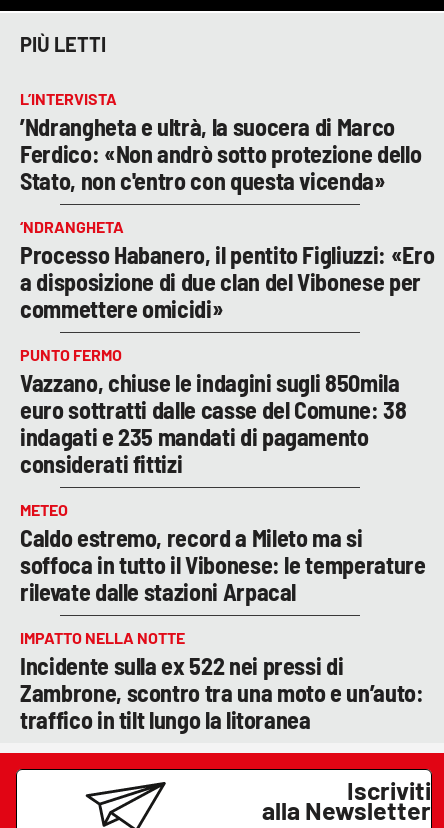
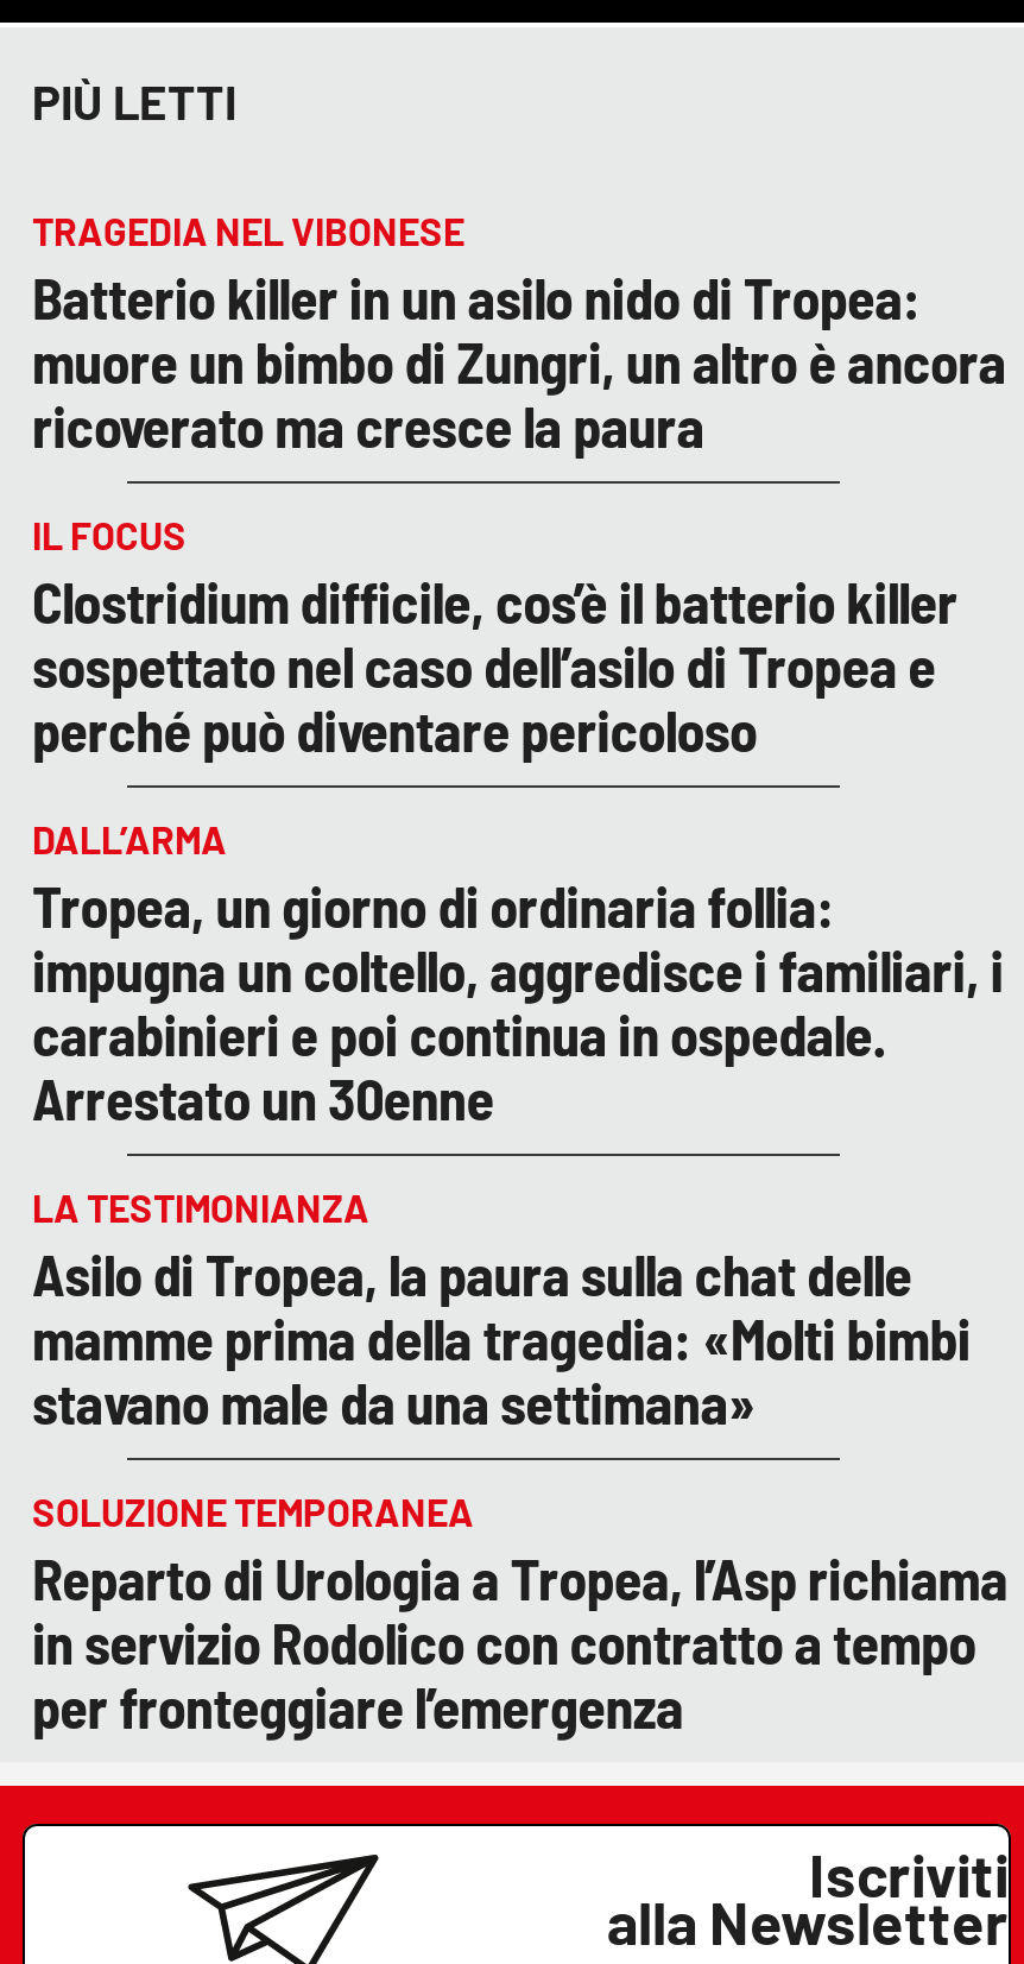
- L’INTERVISTA
- ’Ndrangheta e ultrà, la suocera di Marco
- Ferdico: «Non andrò sotto protezione dello
- Stato, non c'entro con questa vicenda»
+ TRAGEDIA NEL VIBONESE
+ Batterio killer in un asilo nido di Tropea:
+ muore un bimbo di Zungri, un altro è ancora
+ ricoverato ma cresce la paura

- ‘NDRANGHETA
- Processo Habanero, il pentito Figliuzzi: «Ero
- a disposizione di due clan del Vibonese per
- commettere omicidi»
+ IL FOCUS
+ Clostridium difficile, cos’è il batterio killer
+ sospettato nel caso dell’asilo di Tropea e
+ perché può diventare pericoloso

- PUNTO FERMO
- Vazzano, chiuse le indagini sugli 850mila
- euro sottratti dalle casse del Comune: 38
- indagati e 235 mandati di pagamento
- considerati fittizi
+ DALL’ARMA
+ Tropea, un giorno di ordinaria follia:
+ impugna un coltello, aggredisce i familiari, i
+ carabinieri e poi continua in ospedale.
+ Arrestato un 30enne

- METEO
- Caldo estremo, record a Mileto ma si
- soffoca in tutto il Vibonese: le temperature
- rilevate dalle stazioni Arpacal
+ LA TESTIMONIANZA
+ Asilo di Tropea, la paura sulla chat delle
+ mamme prima della tragedia: «Molti bimbi
+ stavano male da una settimana»

- IMPATTO NELLA NOTTE
- Incidente sulla ex 522 nei pressi di
- Zambrone, scontro tra una moto e un’auto:
- traffico in tilt lungo la litoranea
+ SOLUZIONE TEMPORANEA
+ Reparto di Urologia a Tropea, l’Asp richiama
+ in servizio Rodolico con contratto a tempo
+ per fronteggiare l’emergenza
